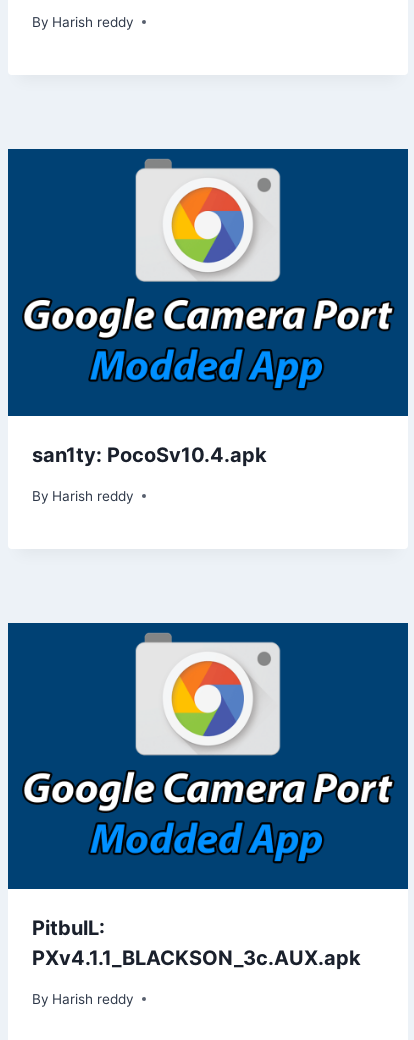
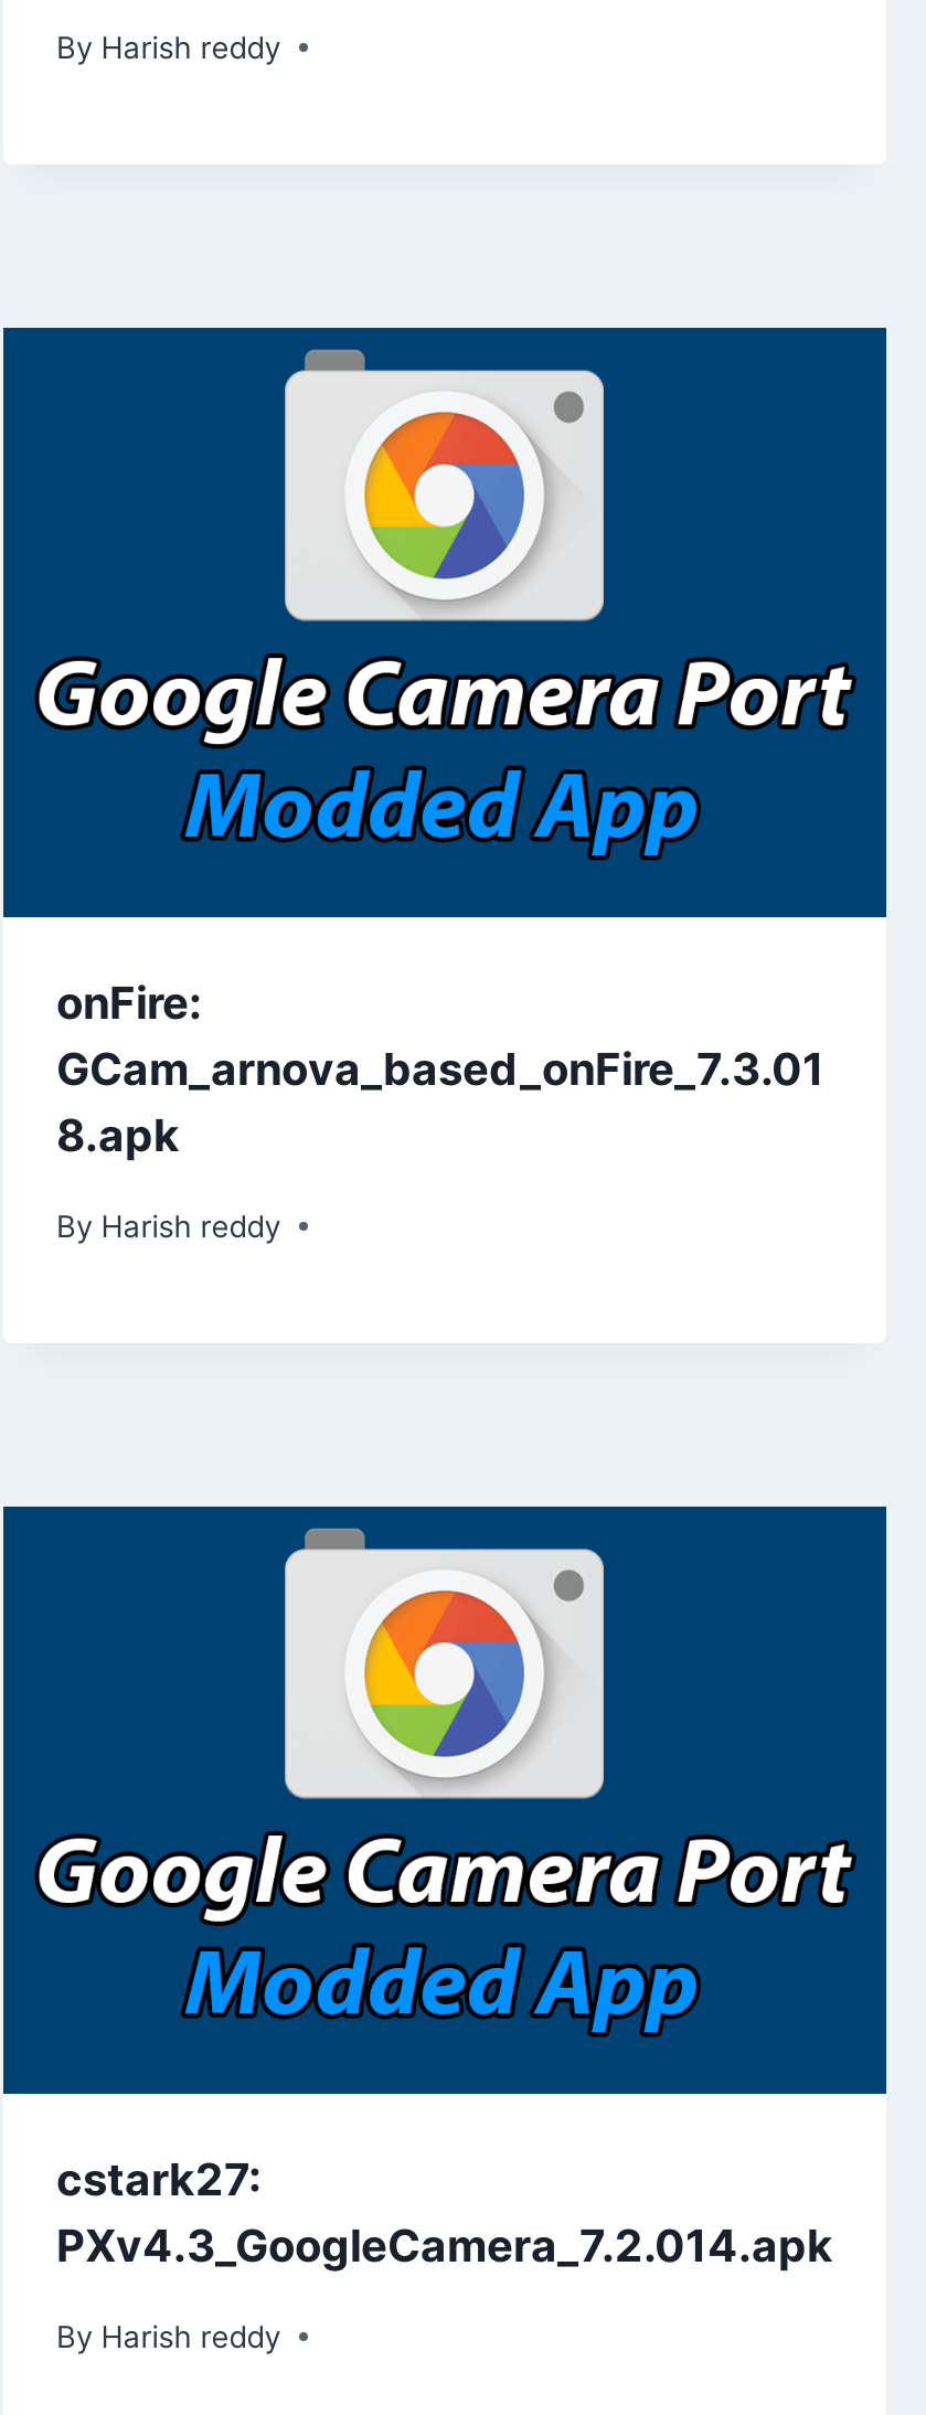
- san1ty: PocoSv10.4.apk
+ onFire:
+ GCam_arnova_based_onFire_7.3.01
+ 8.apk

- PitbulL:
- PXv4.1.1_BLACKSON_3c.AUX.apk
+ cstark27:
+ PXv4.3_GoogleCamera_7.2.014.apk
